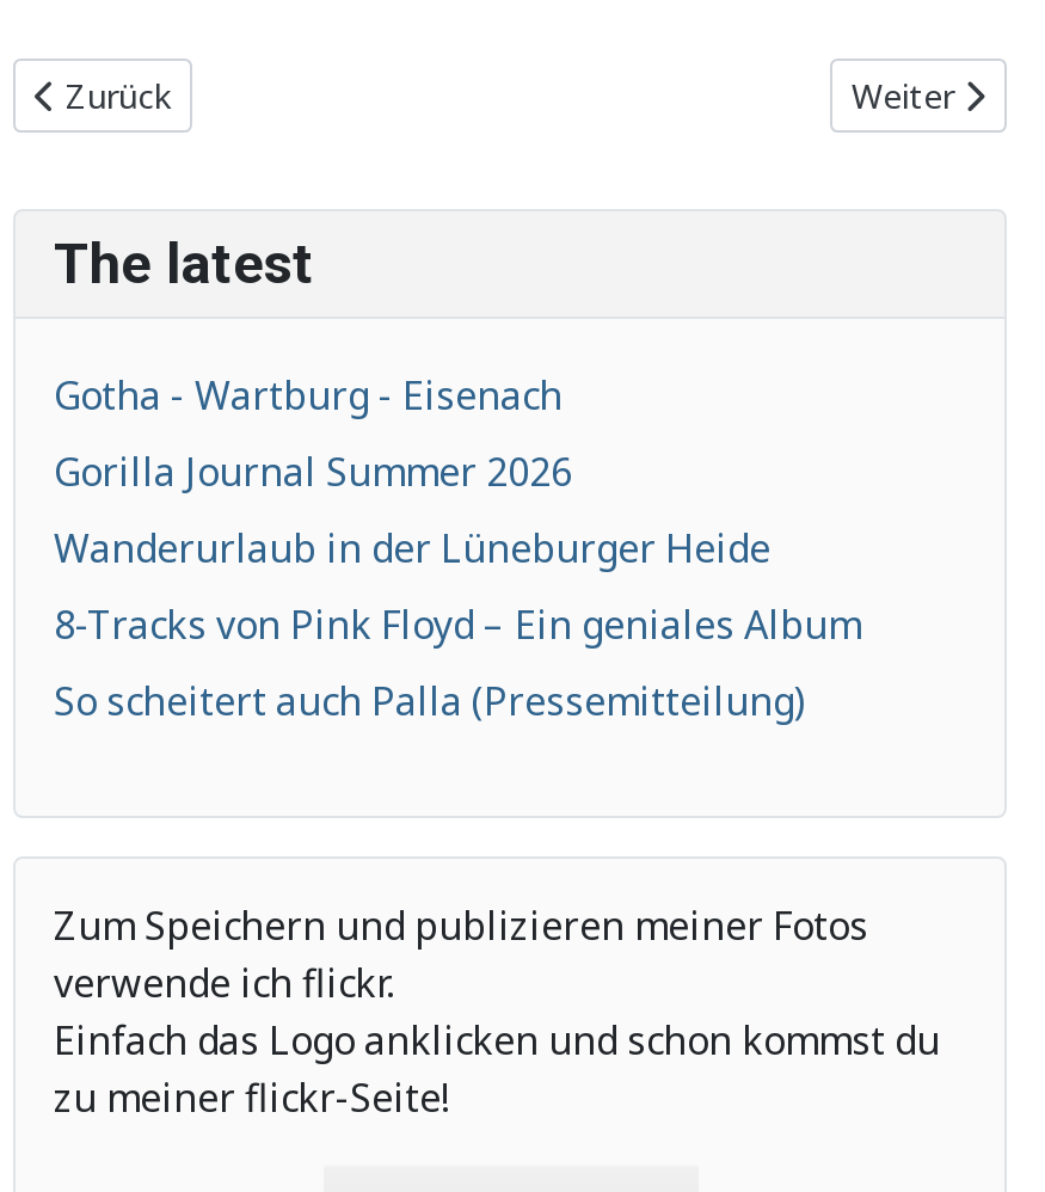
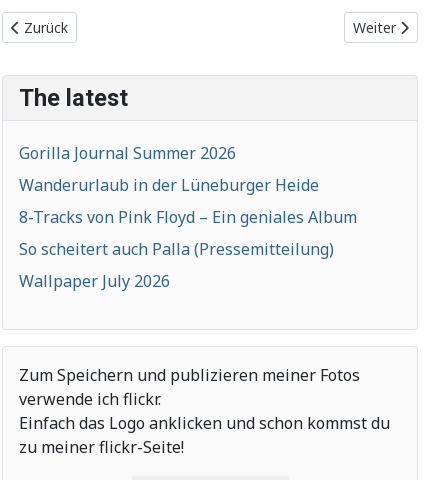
- Gotha - Wartburg - Eisenach

moved up: Gorilla Journal Summer 2026 | Wanderurlaub in der Lüneburger Heide | 8-Tracks von Pink Floyd – Ein geniales Album | So scheitert auch Palla (Pressemitteilung)

+ Wallpaper July 2026
